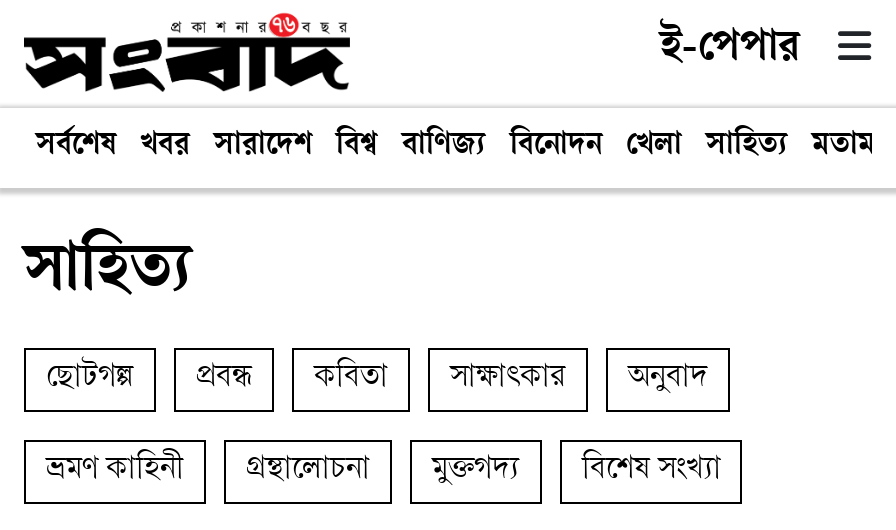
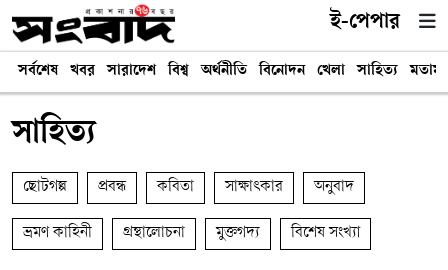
- বাণিজ্য
+ অর্থনীতি
